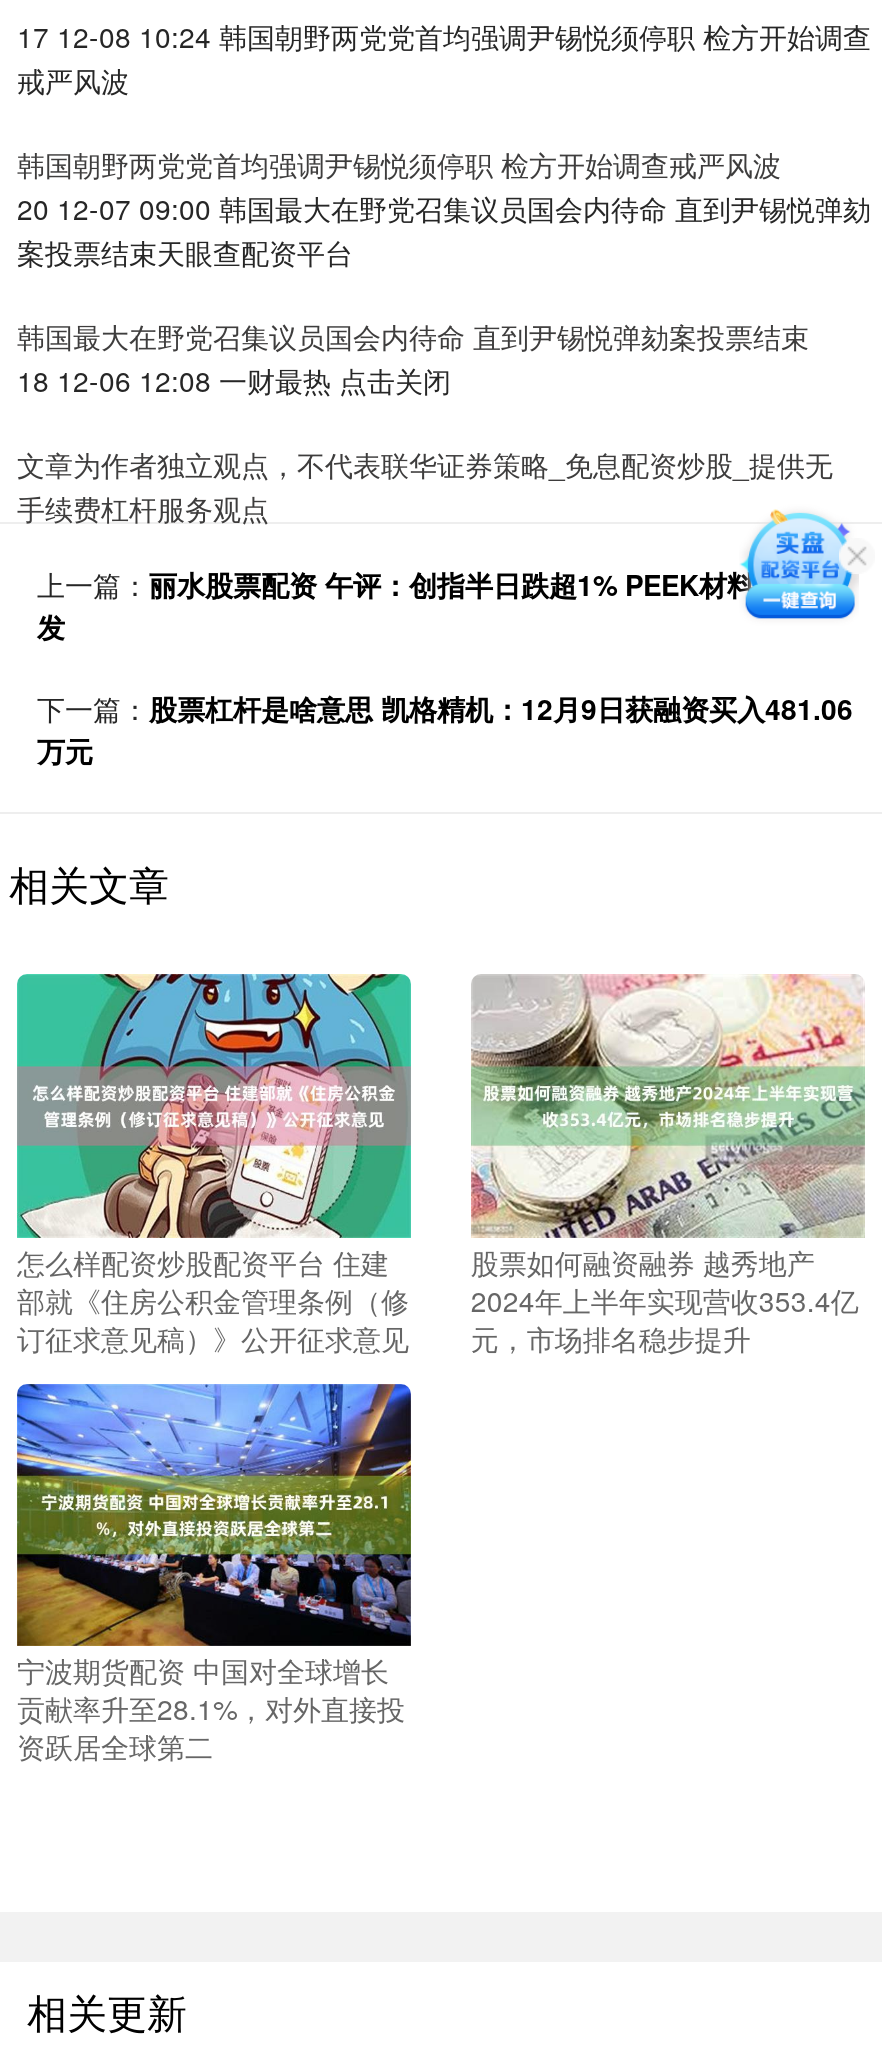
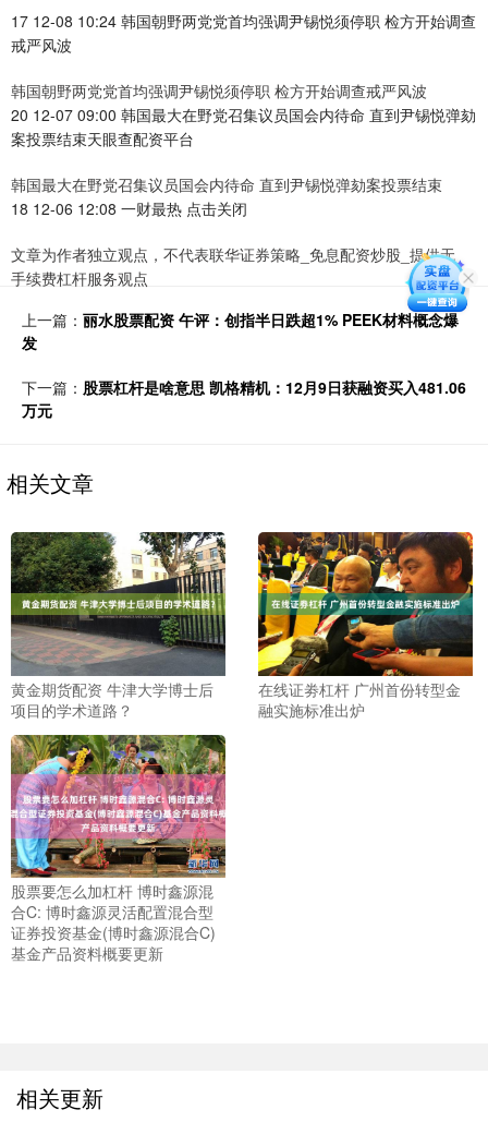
- [image]
+ [image]

- [image]
- 怎么样配资炒股配资平台 住建
- 部就《住房公积金管理条例（修
- 订征求意见稿）》公开征求意见
+ [image]
+ 黄金期货配资 牛津大学博士后
+ 项目的学术道路？

- [image]
- 股票如何融资融券 越秀地产
- 2024年上半年实现营收353.4亿
- 元，市场排名稳步提升
+ [image]
+ 在线证劵杠杆 广州首份转型金
+ 融实施标准出炉

- [image]
- 宁波期货配资 中国对全球增长
- 贡献率升至28.1%，对外直接投
- 资跃居全球第二
+ [image]
+ 股票要怎么加杠杆 博时鑫源混
+ 合C: 博时鑫源灵活配置混合型
+ 证券投资基金(博时鑫源混合C)
+ 基金产品资料概要更新
